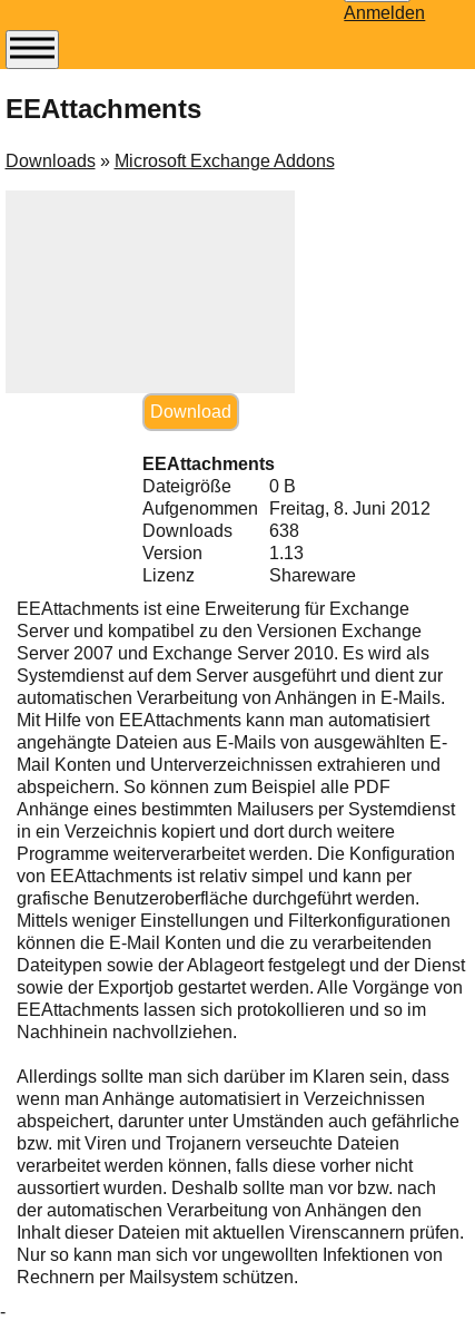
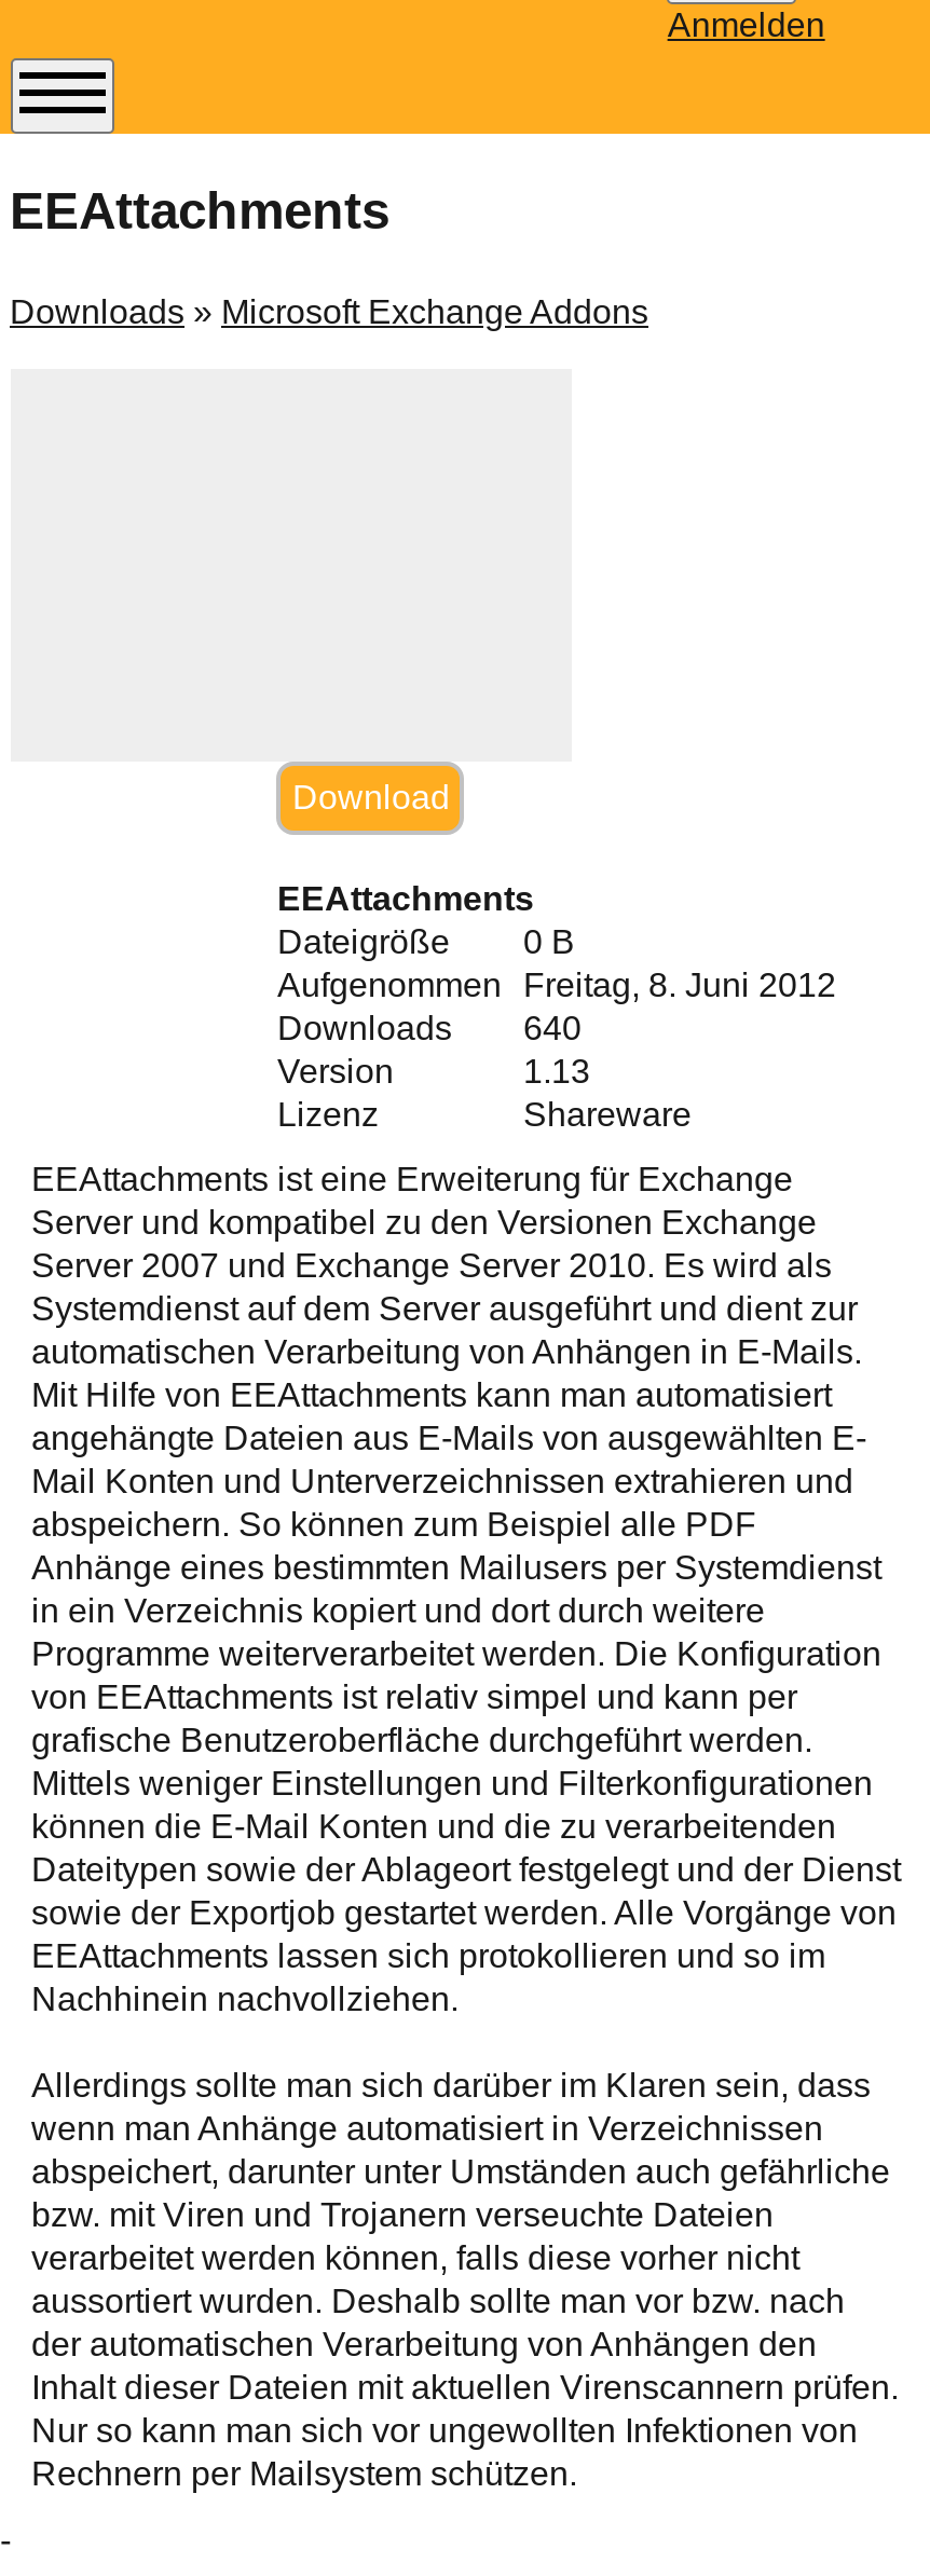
- Downloads 638
+ Downloads 640
